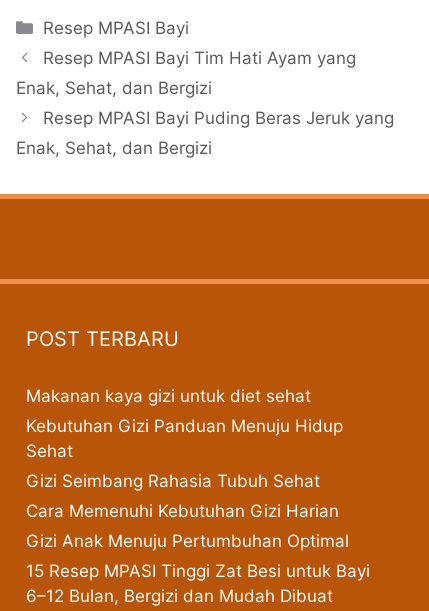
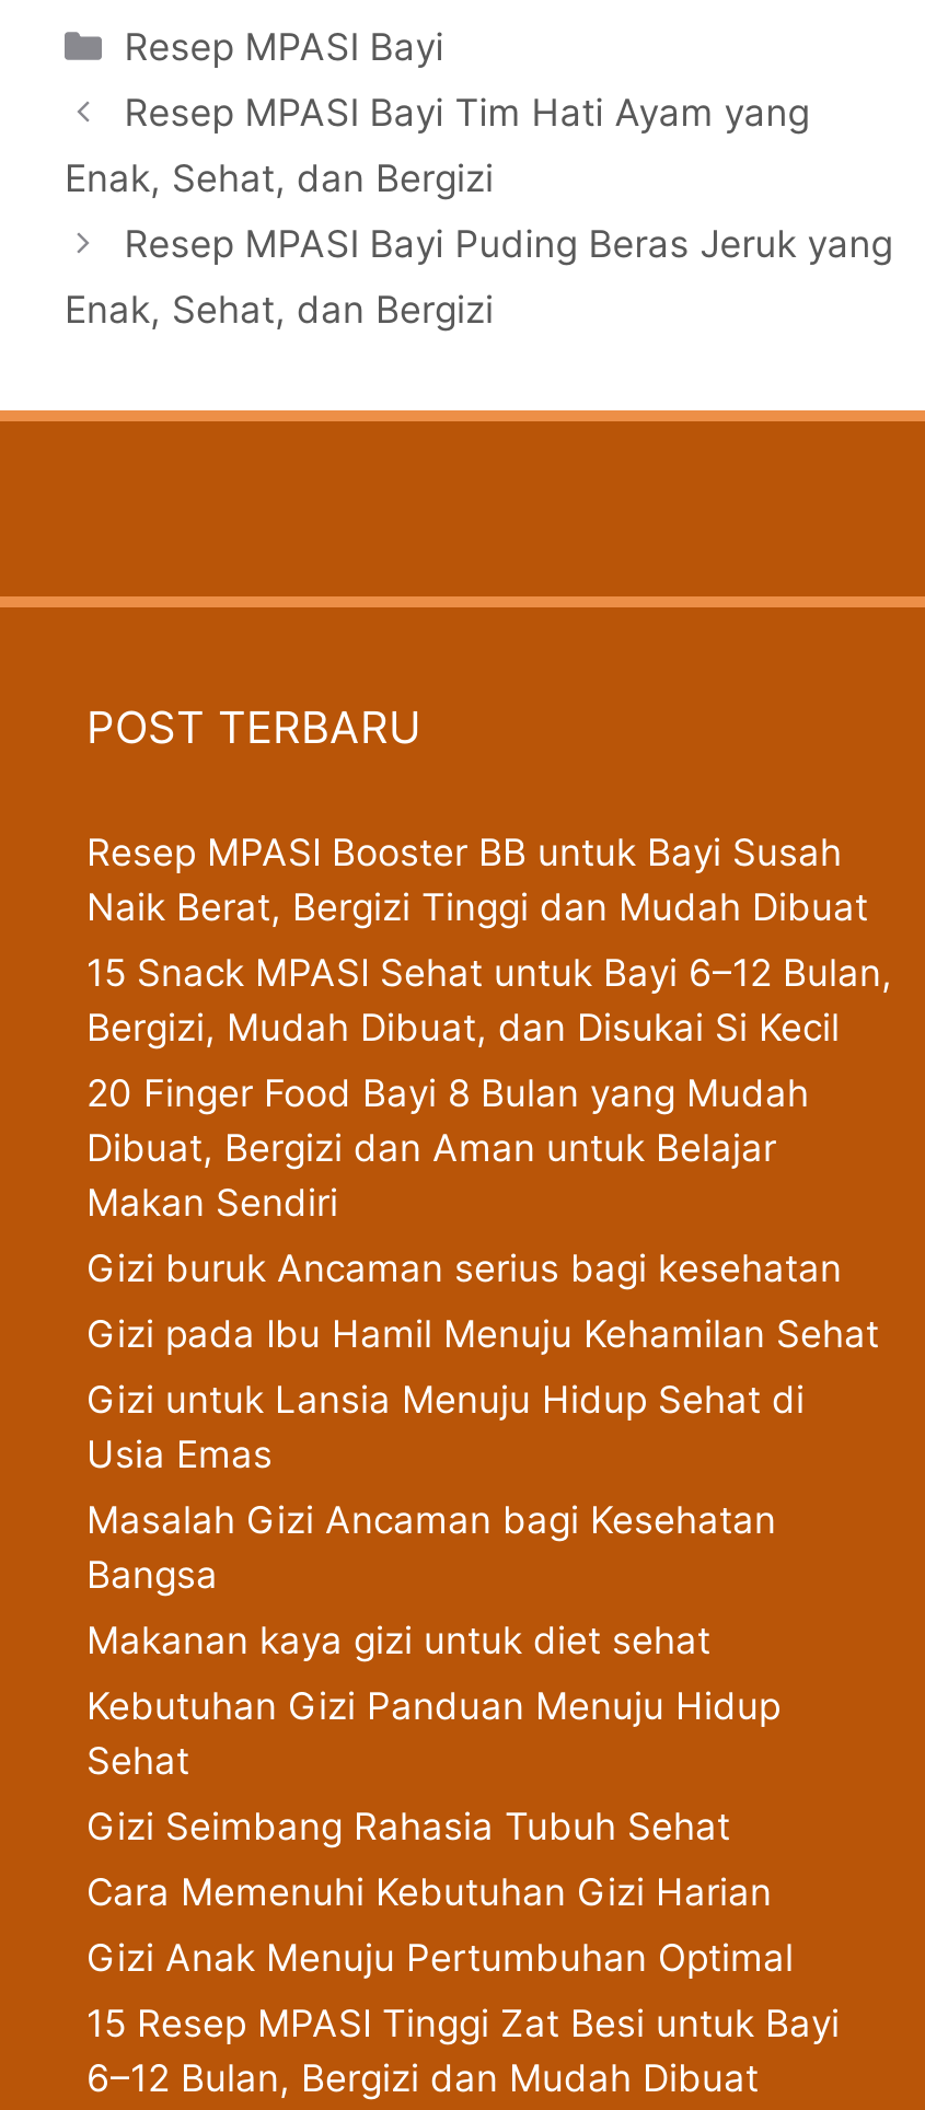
+ Resep MPASI Booster BB untuk Bayi Susah
+ Naik Berat, Bergizi Tinggi dan Mudah Dibuat
+ 15 Snack MPASI Sehat untuk Bayi 6–12 Bulan,
+ Bergizi, Mudah Dibuat, dan Disukai Si Kecil
+ 20 Finger Food Bayi 8 Bulan yang Mudah
+ Dibuat, Bergizi dan Aman untuk Belajar
+ Makan Sendiri
+ Gizi buruk Ancaman serius bagi kesehatan
+ Gizi pada Ibu Hamil Menuju Kehamilan Sehat
+ Gizi untuk Lansia Menuju Hidup Sehat di
+ Usia Emas
+ Masalah Gizi Ancaman bagi Kesehatan
+ Bangsa
